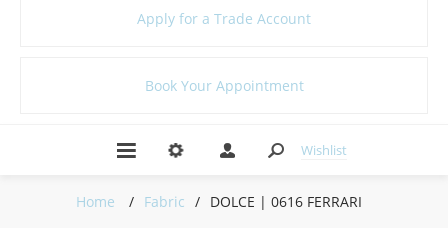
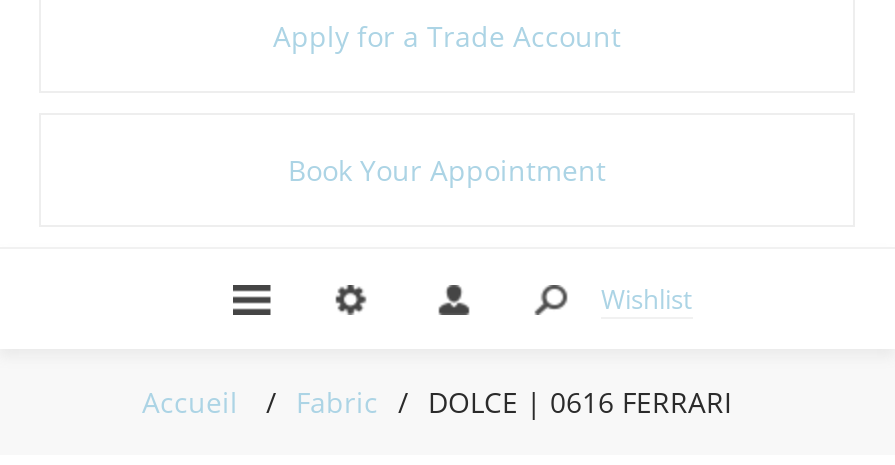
- Home
+ Accueil
